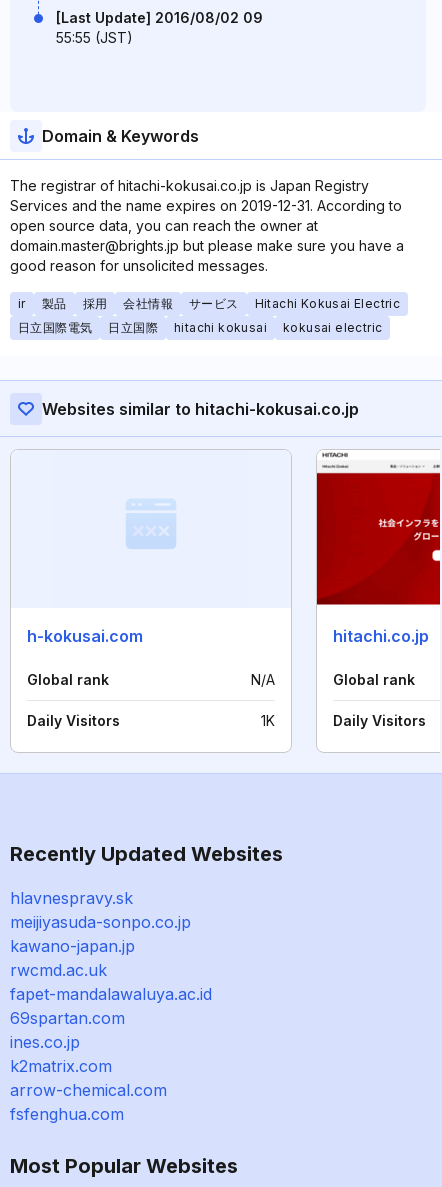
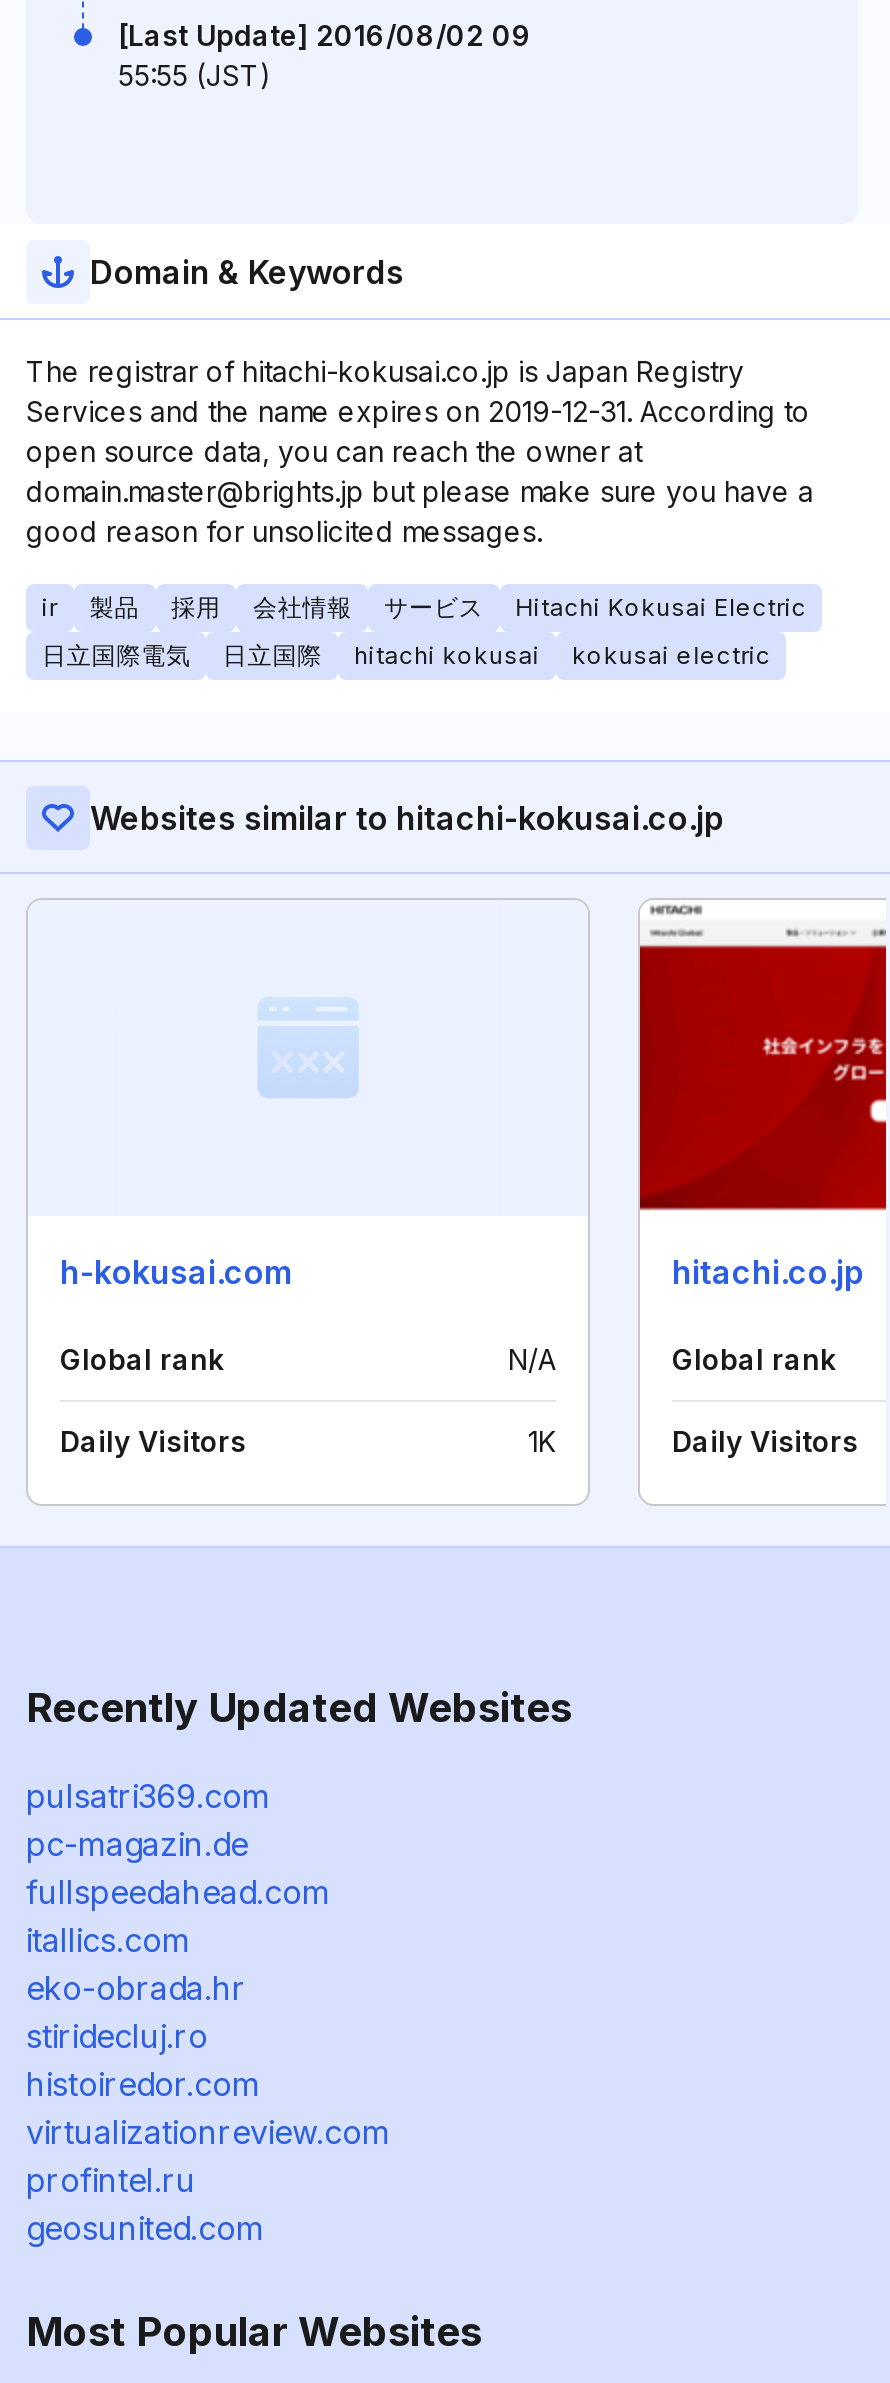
- hlavnespravy.sk
- meijiyasuda-sonpo.co.jp
- kawano-japan.jp
- rwcmd.ac.uk
- fapet-mandalawaluya.ac.id
- 69spartan.com
- ines.co.jp
- k2matrix.com
- arrow-chemical.com
- fsfenghua.com
+ pulsatri369.com
+ pc-magazin.de
+ fullspeedahead.com
+ itallics.com
+ eko-obrada.hr
+ stiridecluj.ro
+ histoiredor.com
+ virtualizationreview.com
+ profintel.ru
+ geosunited.com
